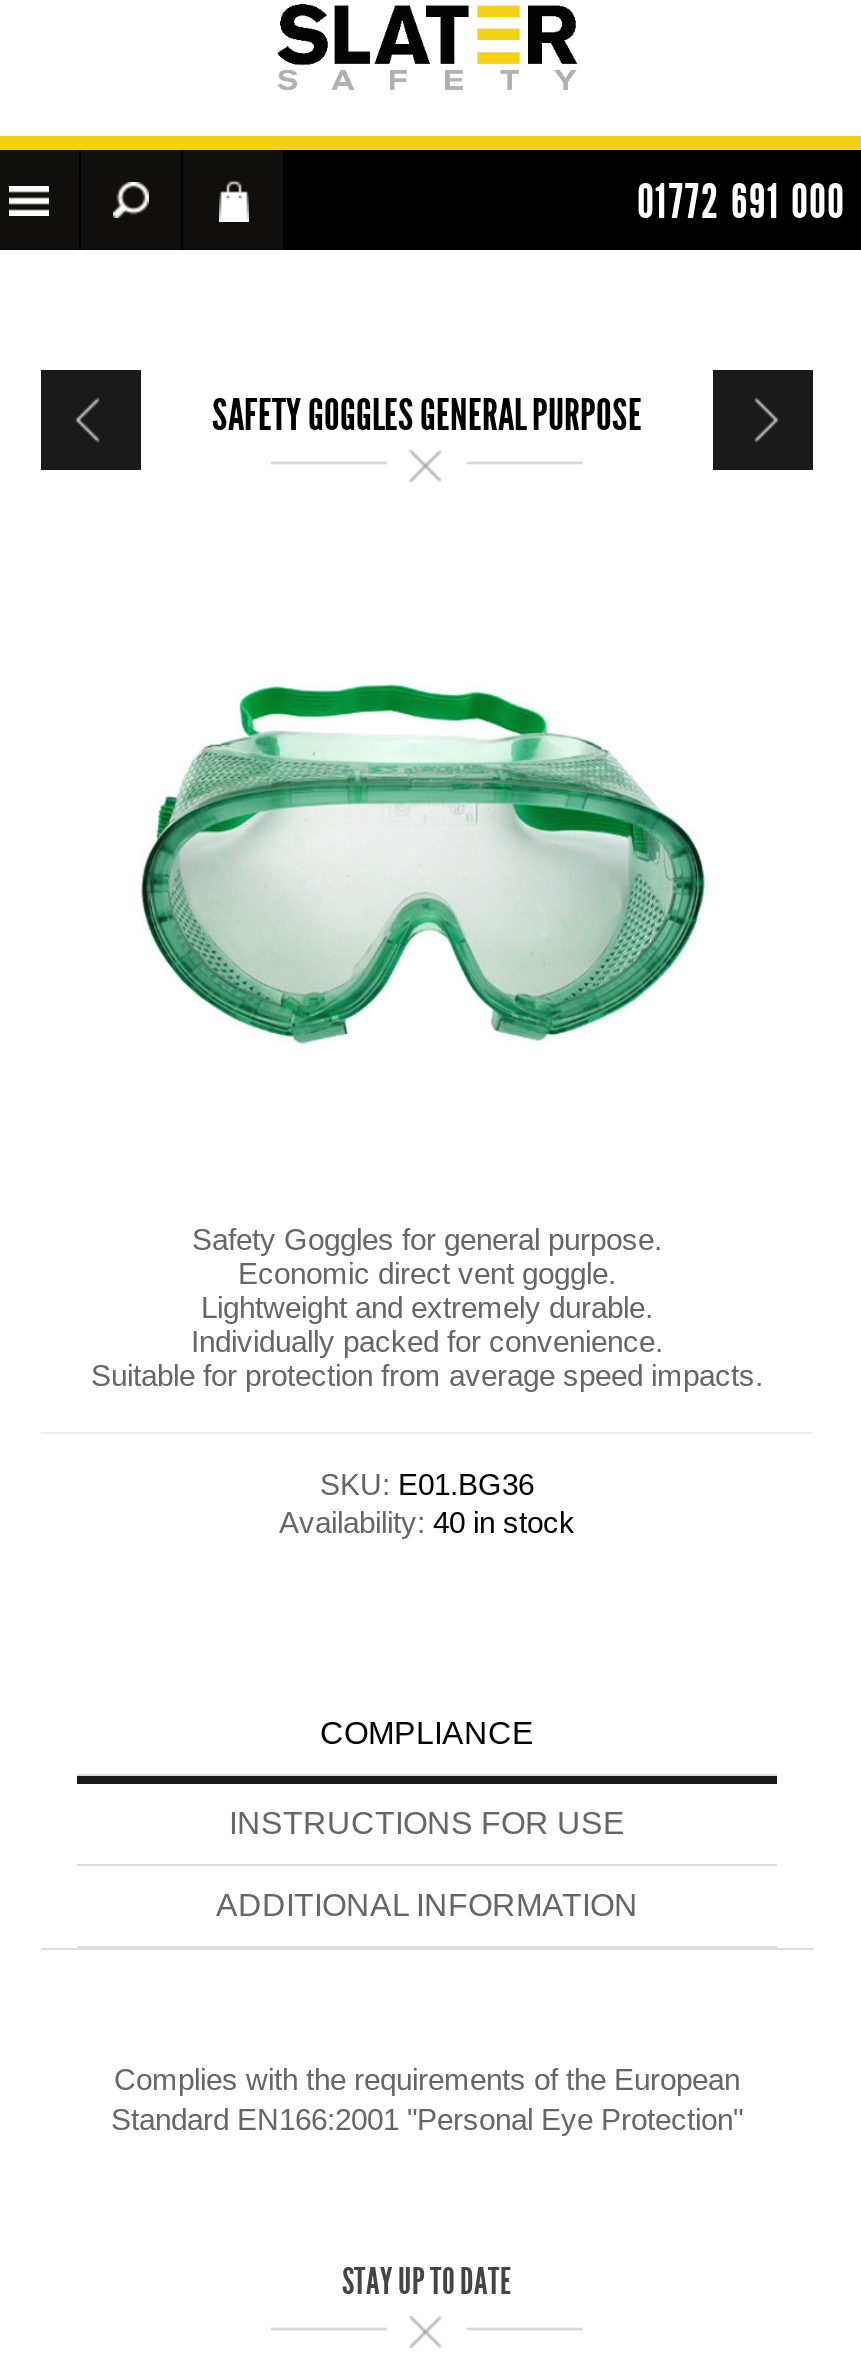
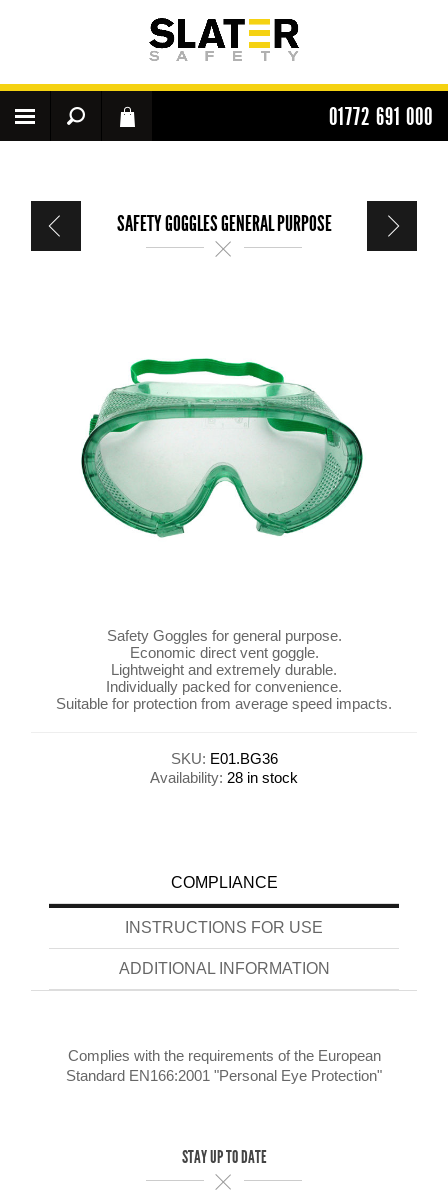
- Availability: 40 in stock
+ Availability: 28 in stock
